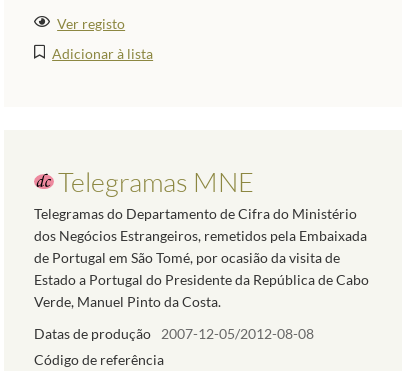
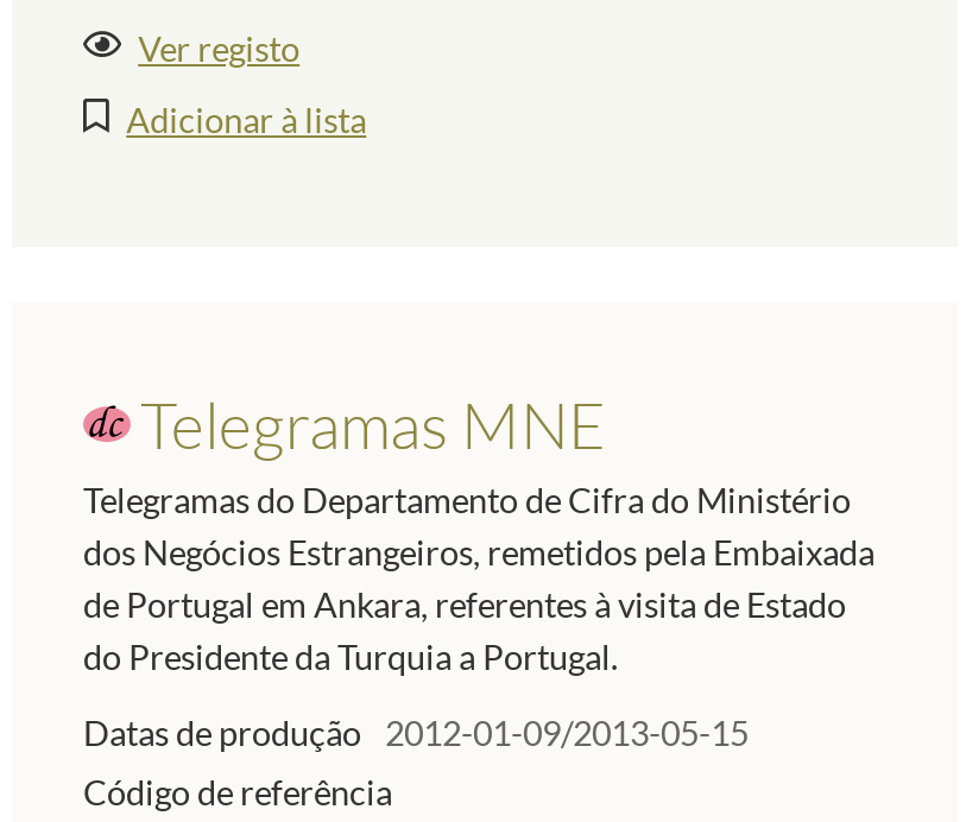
- de Portugal em São Tomé, por ocasião da visita de
- Estado a Portugal do Presidente da República de Cabo
- Verde, Manuel Pinto da Costa.
+ de Portugal em Ankara, referentes à visita de Estado
+ do Presidente da Turquia a Portugal.

- Datas de produção 2007-12-05/2012-08-08
+ Datas de produção 2012-01-09/2013-05-15
